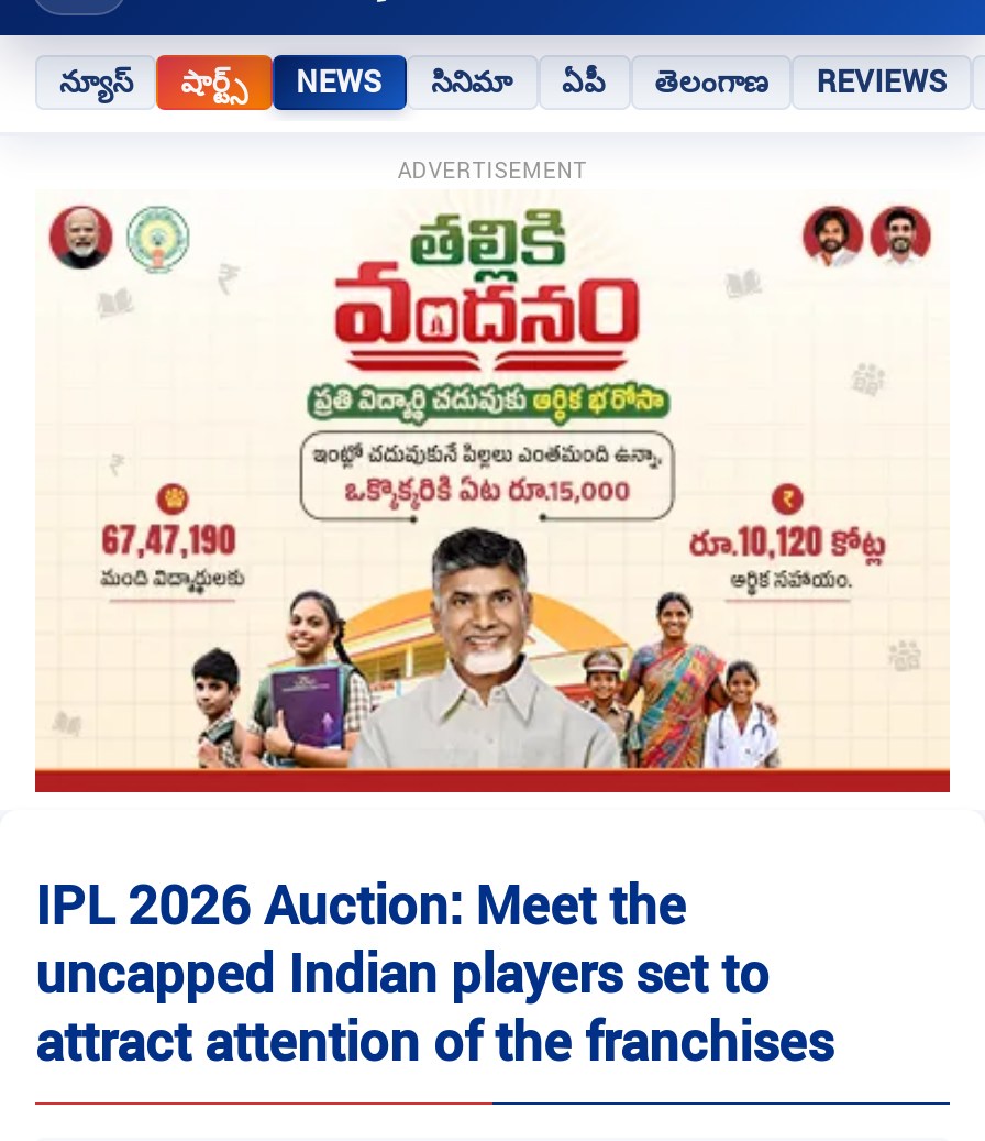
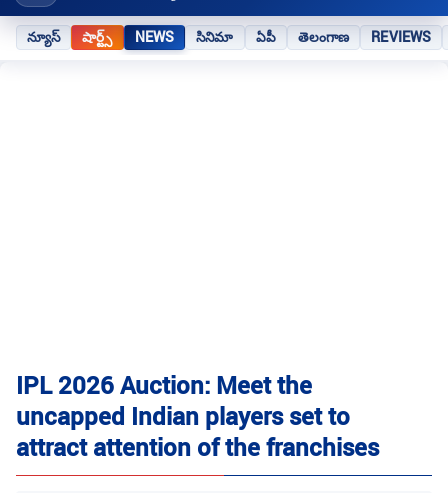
- ADVERTISEMENT

- [image]
